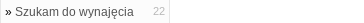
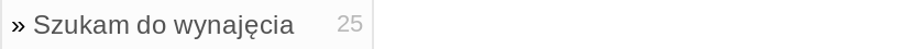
- » Szukam do wynajęcia 22
+ » Szukam do wynajęcia 25
